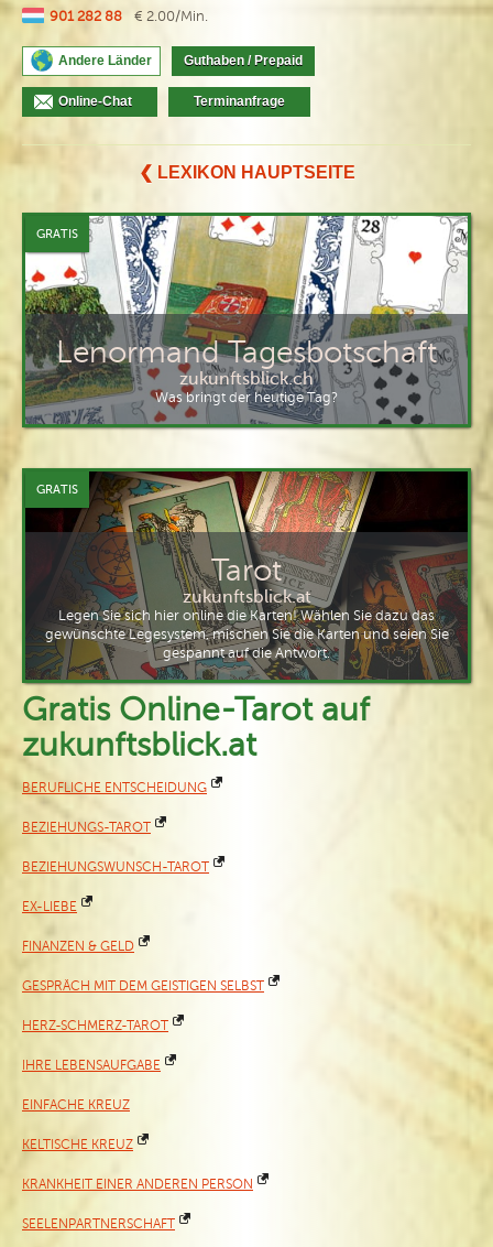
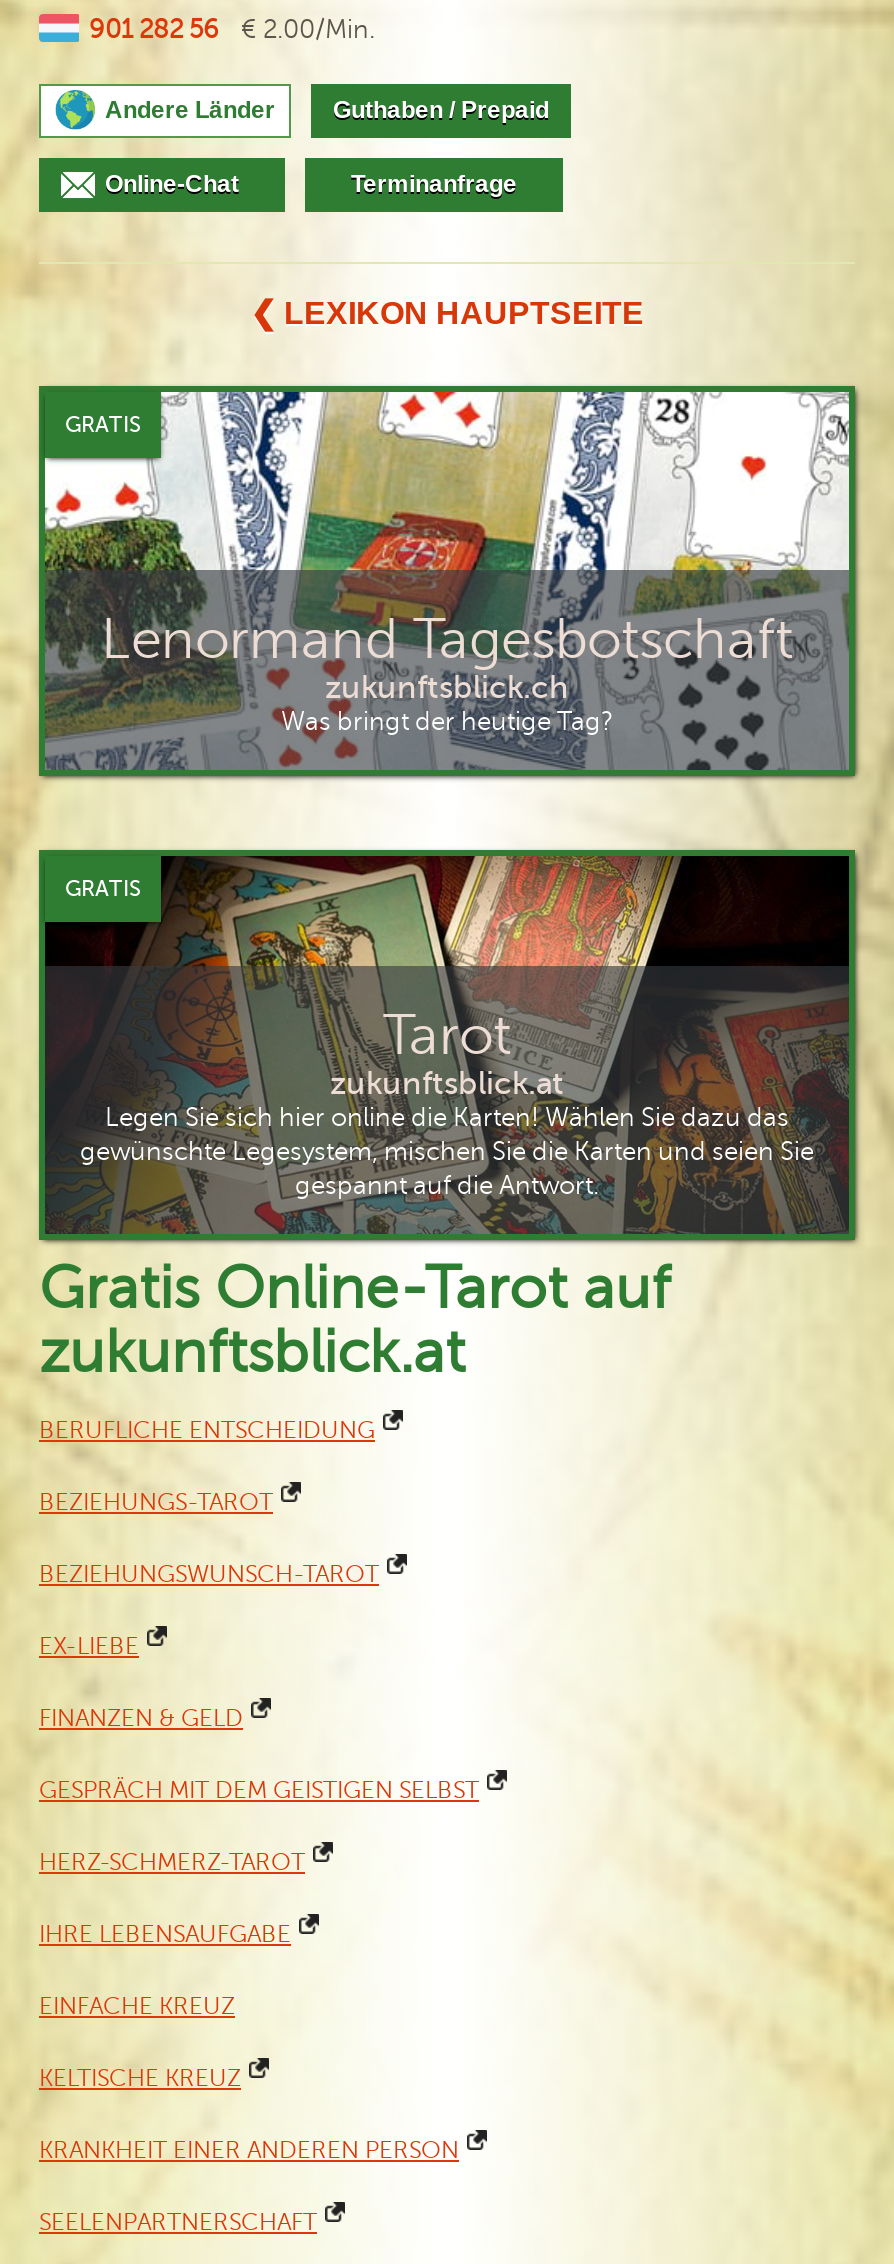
- 901 282 88 € 2.00/Min.
+ 901 282 56 € 2.00/Min.
